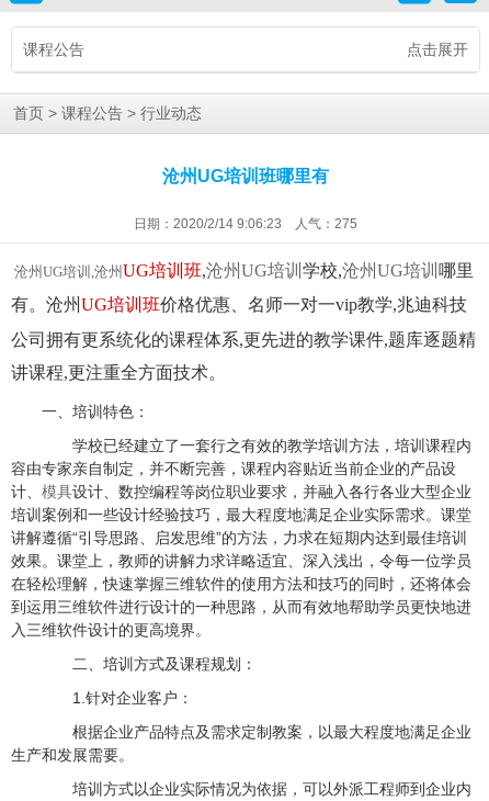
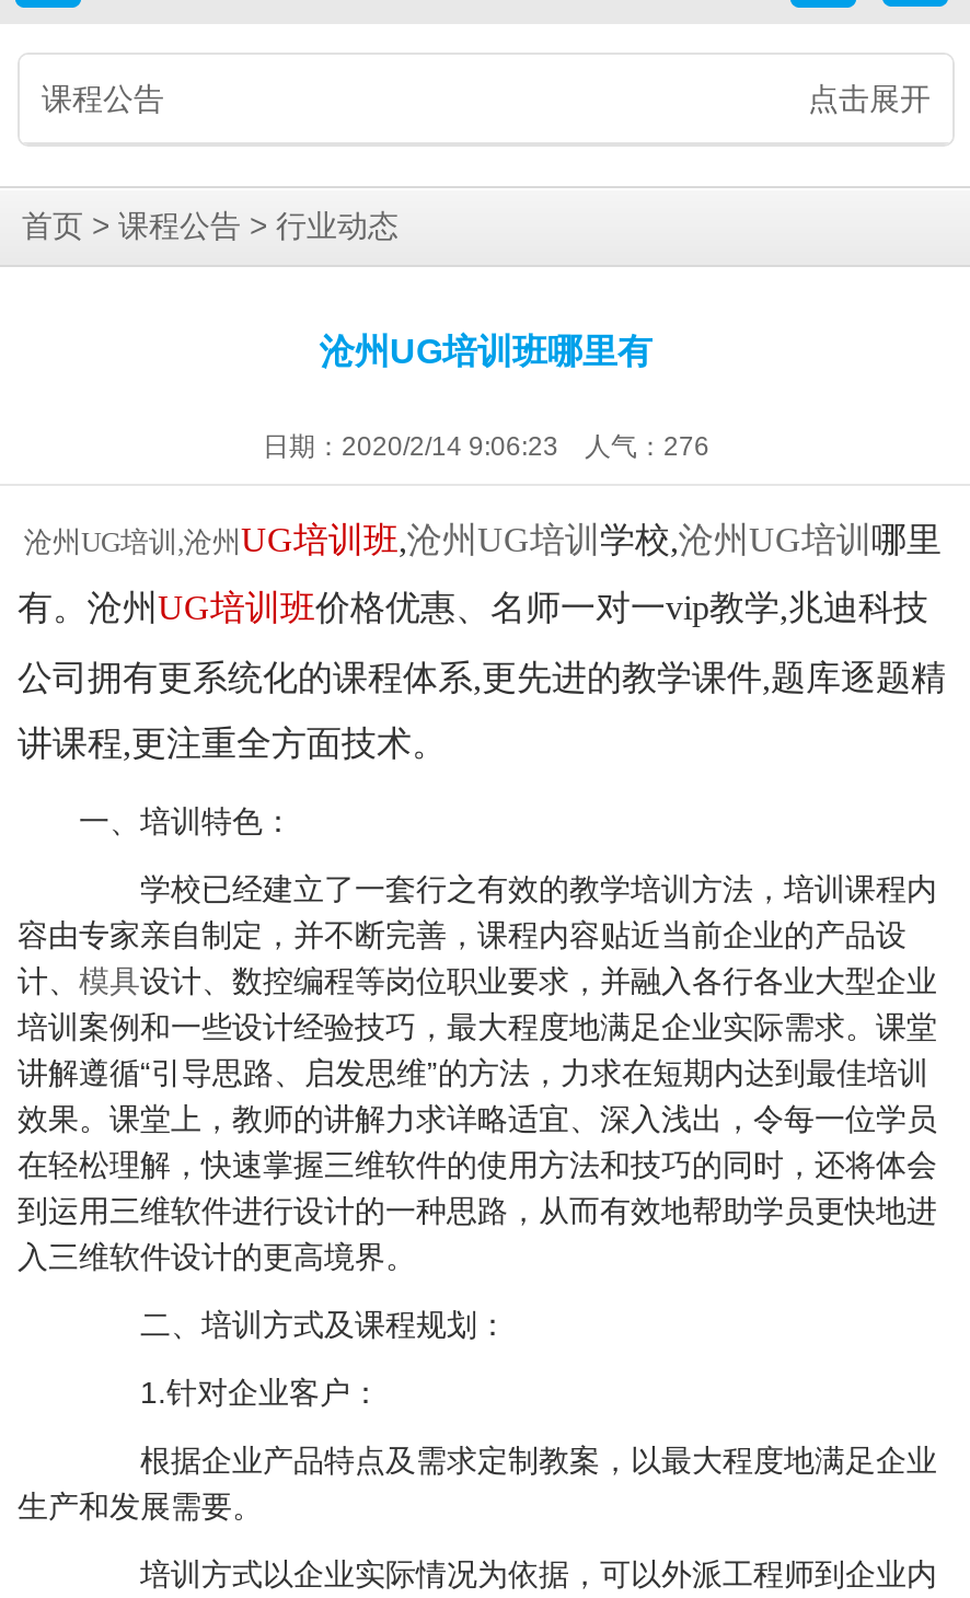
- 日期：2020/2/14 9:06:23 人气：275
+ 日期：2020/2/14 9:06:23 人气：276
